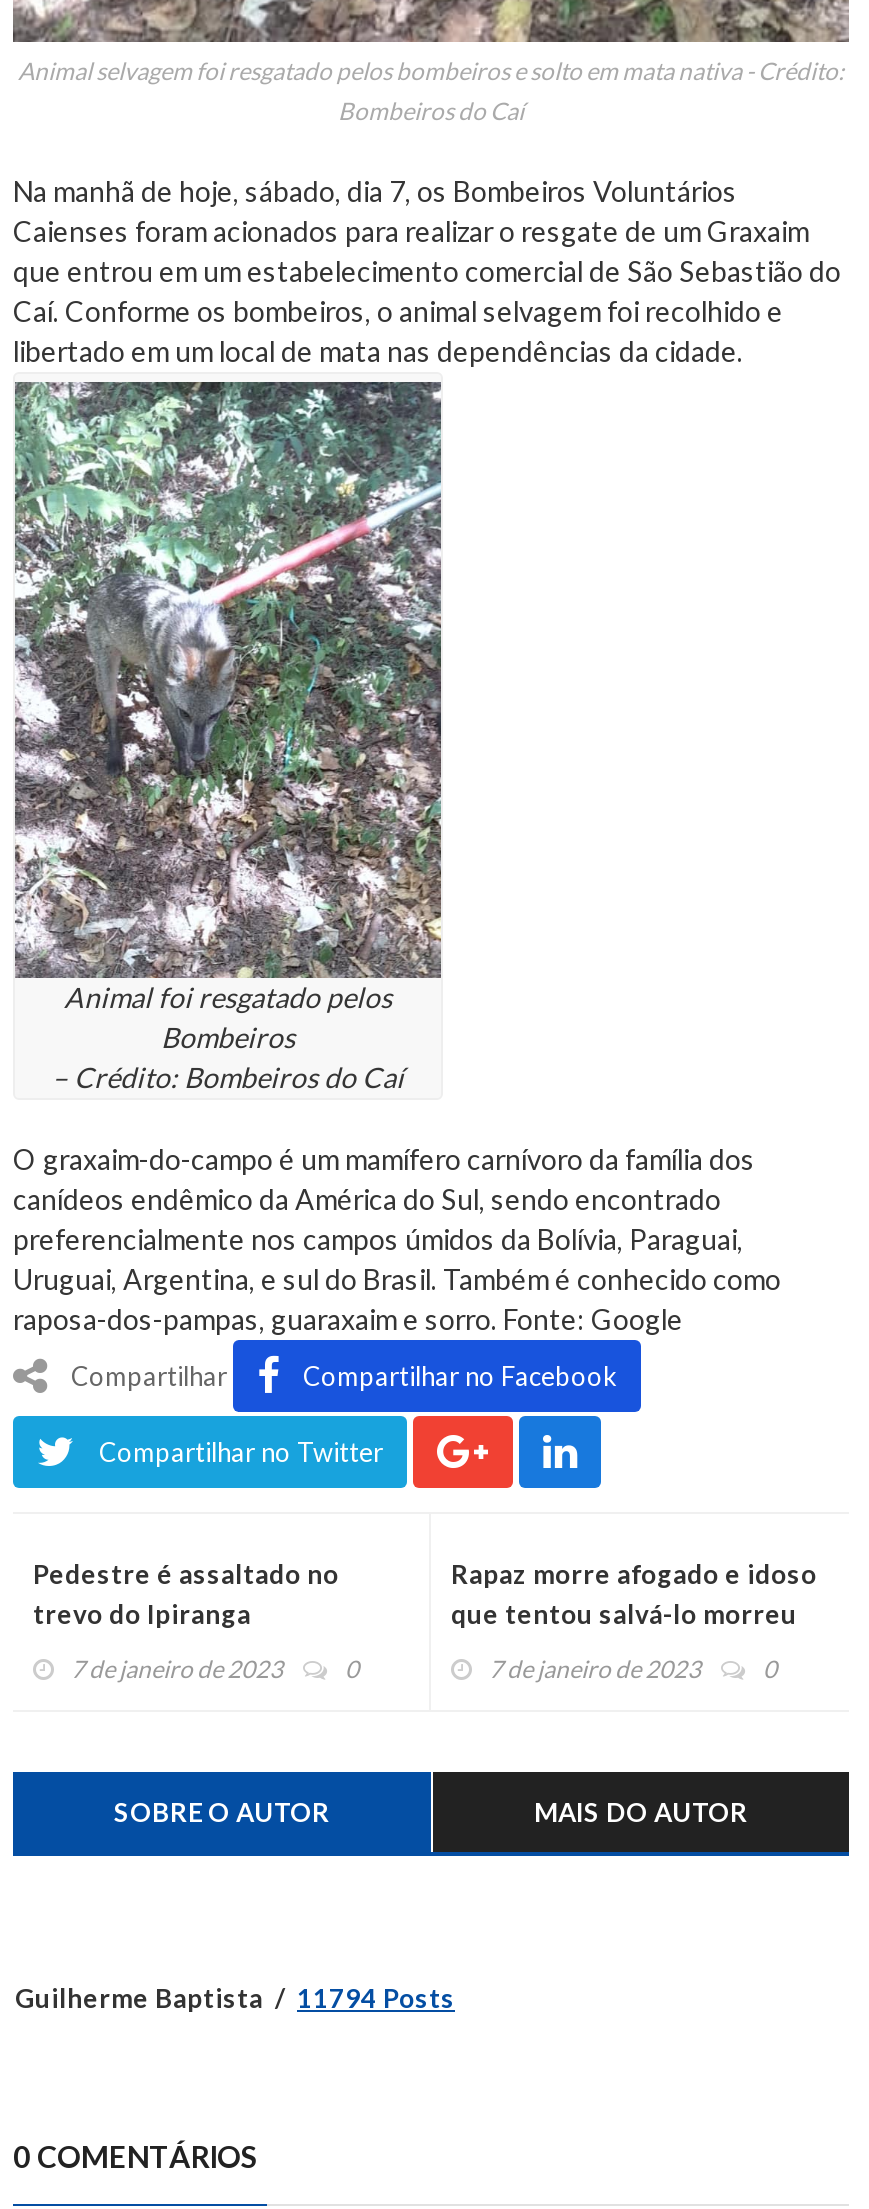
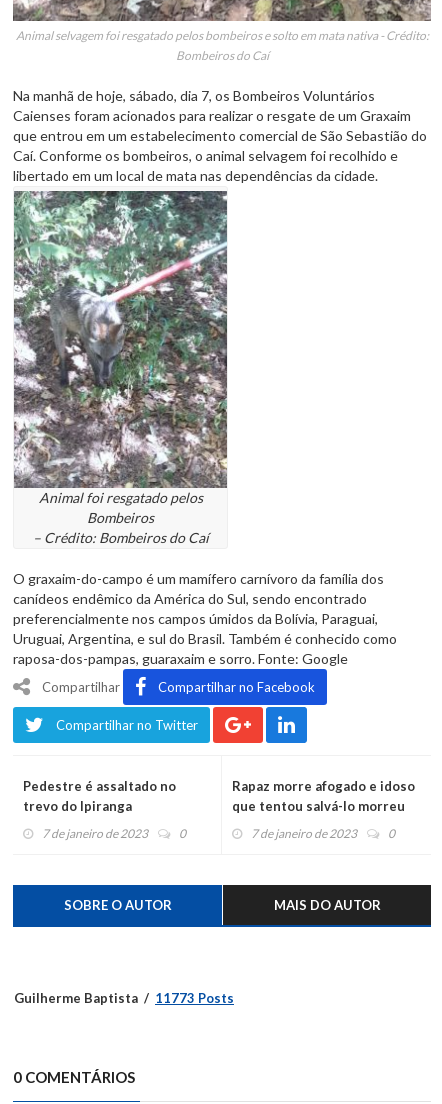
- Guilherme Baptista 11794 Posts
+ Guilherme Baptista 11773 Posts
